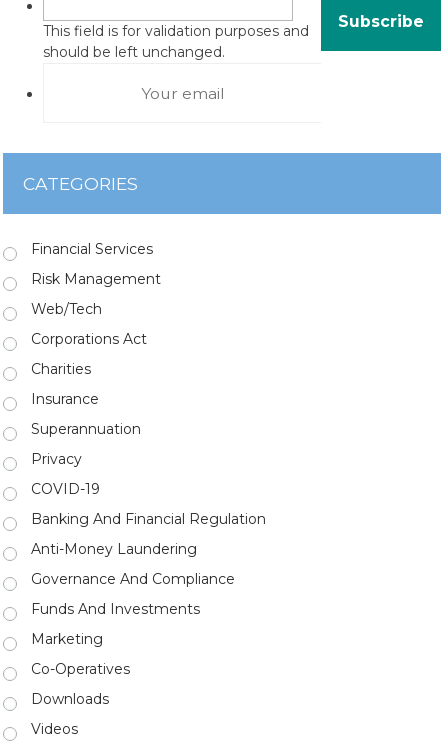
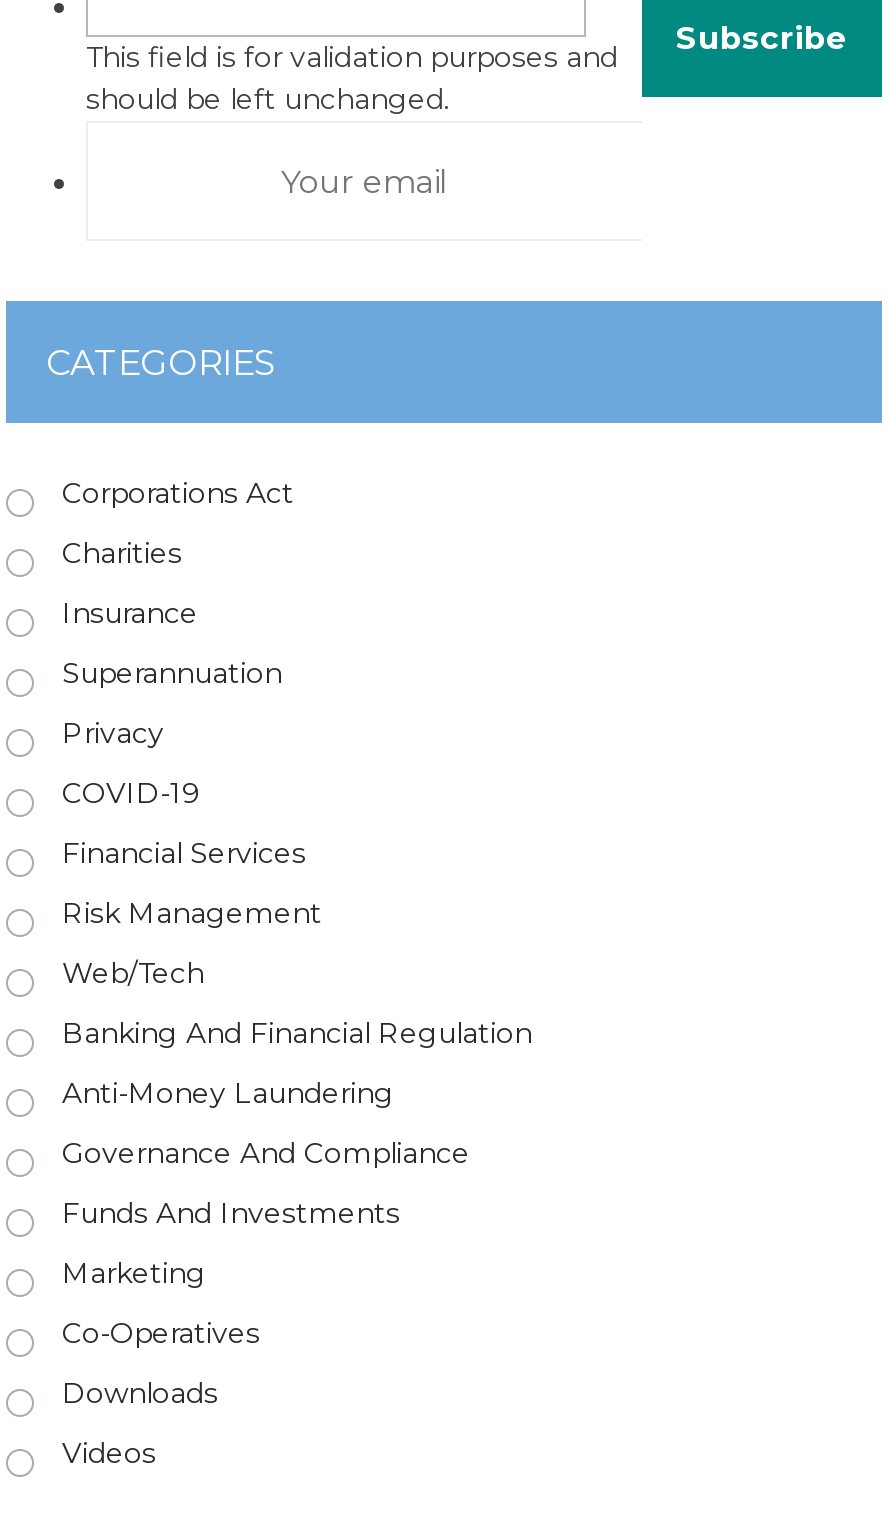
moved down: Financial Services | Risk Management | Web/Tech

moved up: Corporations Act | Charities | Insurance | Superannuation | Privacy | COVID-19
